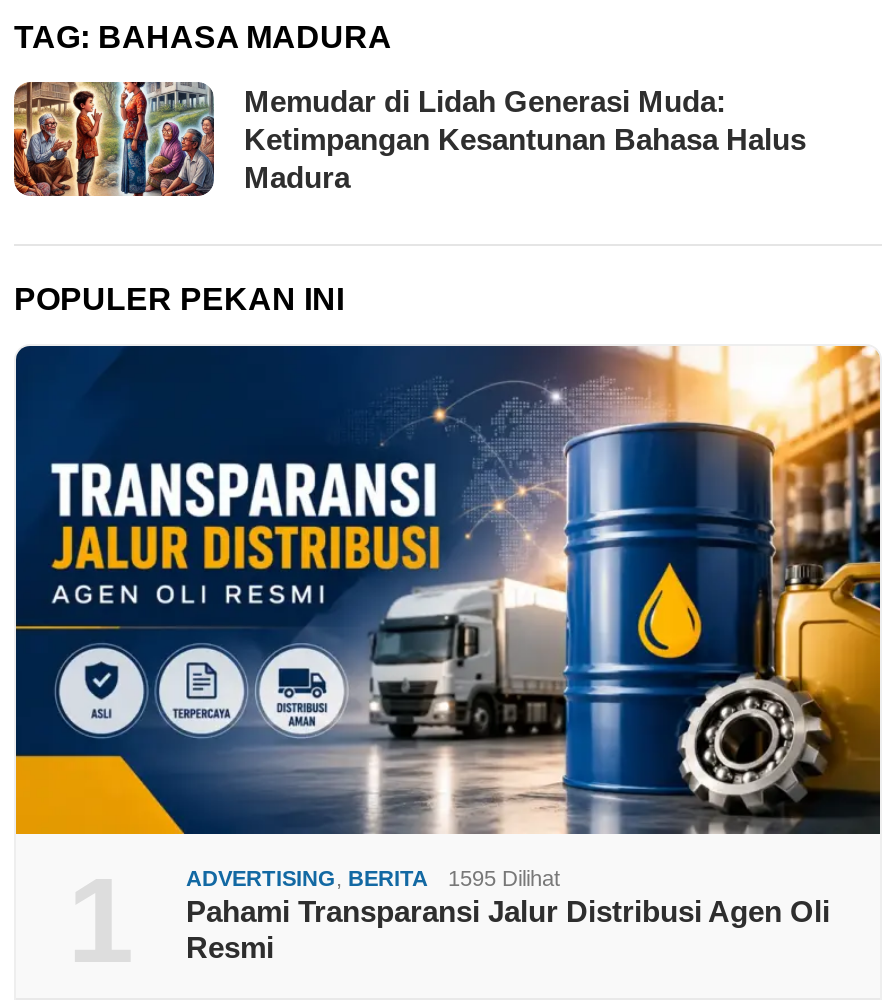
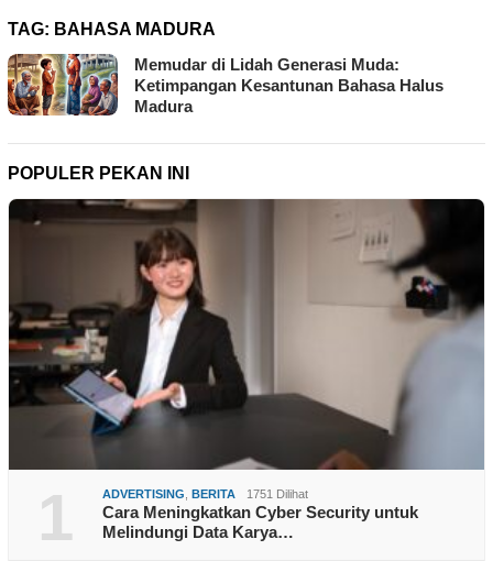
- [image]
- 1595 Dilihat
- Pahami Transparansi Jalur Distribusi Agen Oli
- Resmi
+ [image]
+ 1751 Dilihat
+ Cara Meningkatkan Cyber Security untuk
+ Melindungi Data Karya…
